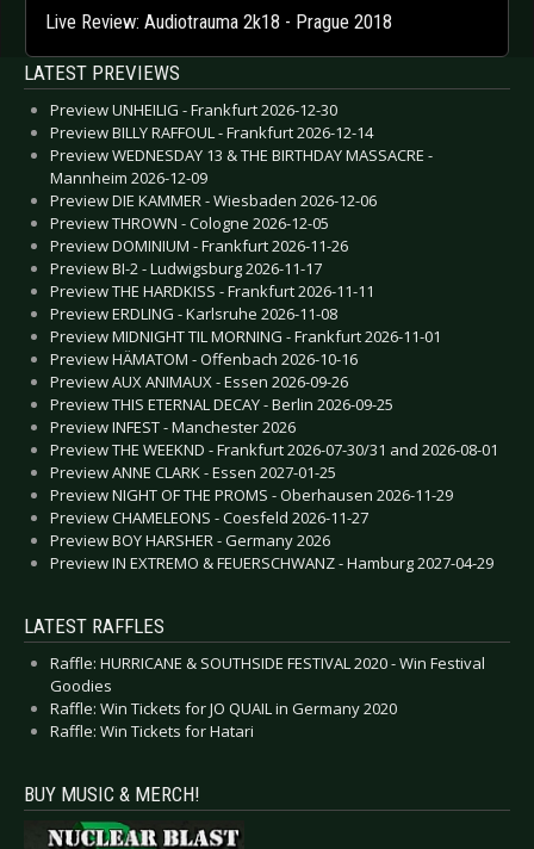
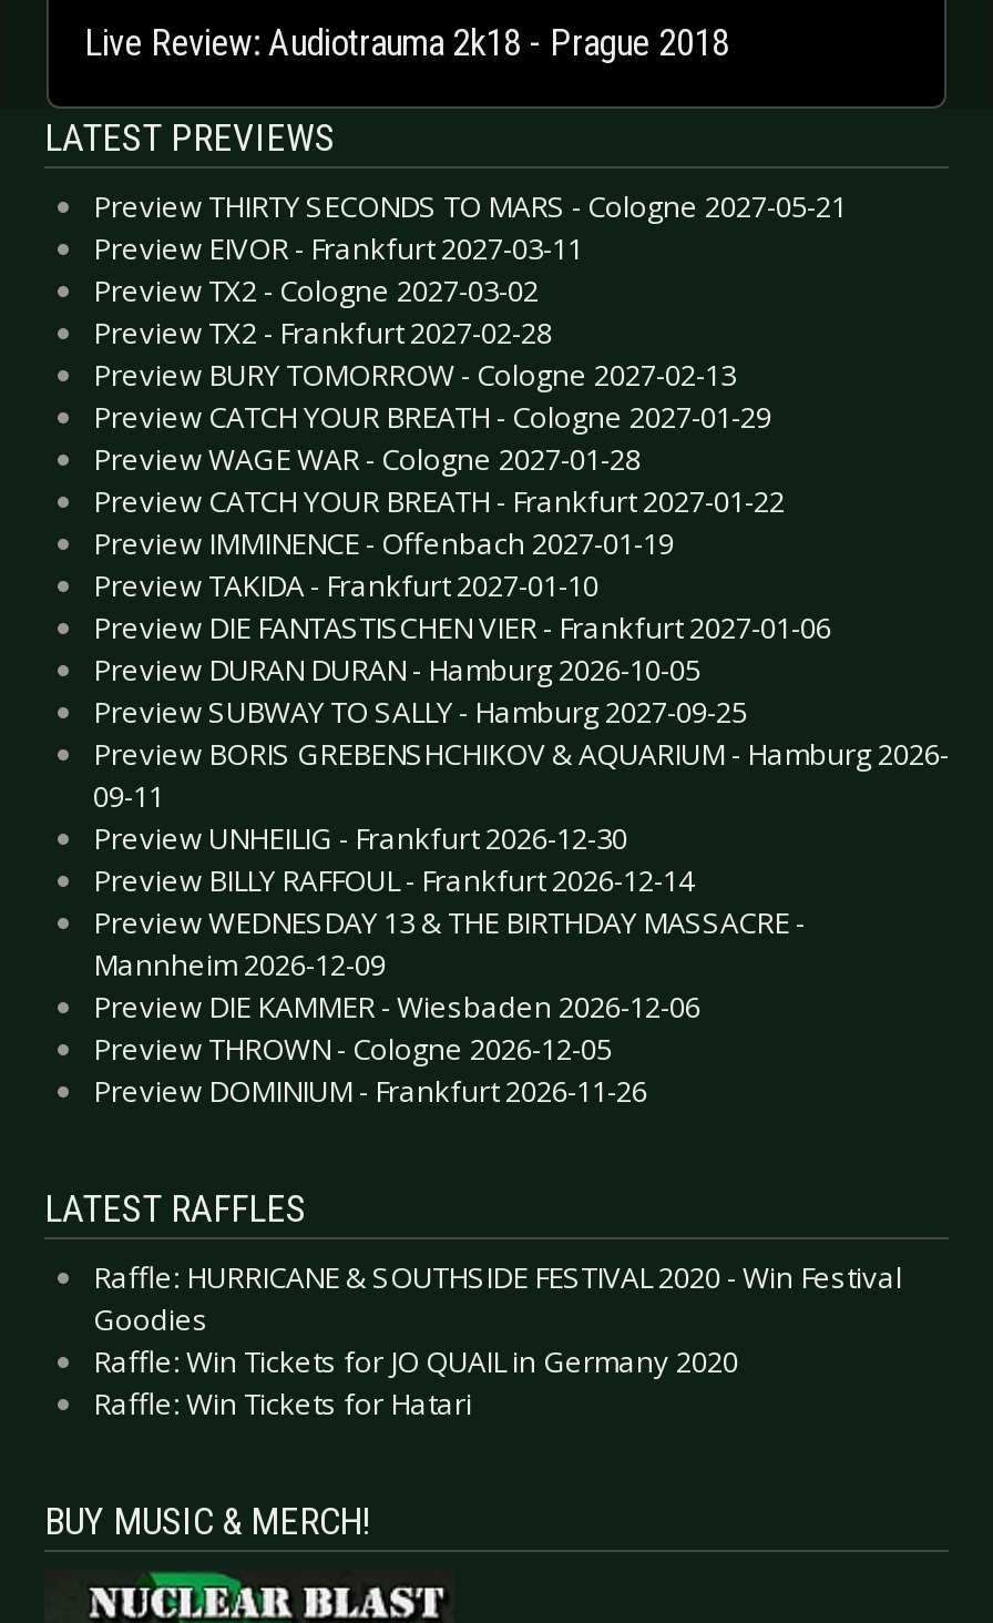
+ Preview THIRTY SECONDS TO MARS - Cologne 2027-05-21
+ Preview EIVOR - Frankfurt 2027-03-11
+ Preview TX2 - Cologne 2027-03-02
+ Preview TX2 - Frankfurt 2027-02-28
+ Preview BURY TOMORROW - Cologne 2027-02-13
+ Preview CATCH YOUR BREATH - Cologne 2027-01-29
+ Preview WAGE WAR - Cologne 2027-01-28
+ Preview CATCH YOUR BREATH - Frankfurt 2027-01-22
+ Preview IMMINENCE - Offenbach 2027-01-19
+ Preview TAKIDA - Frankfurt 2027-01-10
+ Preview DIE FANTASTISCHEN VIER - Frankfurt 2027-01-06
+ Preview DURAN DURAN - Hamburg 2026-10-05
+ Preview SUBWAY TO SALLY - Hamburg 2027-09-25
+ Preview BORIS GREBENSHCHIKOV & AQUARIUM - Hamburg 2026-
+ 09-11

moved down: Preview UNHEILIG - Frankfurt 2026-12-30 | Preview BILLY RAFFOUL - Frankfurt 2026-12-14 | Preview WEDNESDAY 13 & THE BIRTHDAY MASSACRE - | Mannheim 2026-12-09 | Preview DIE KAMMER - Wiesbaden 2026-12-06 | Preview THROWN - Cologne 2026-12-05 | Preview DOMINIUM - Frankfurt 2026-11-26

- Preview BI-2 - Ludwigsburg 2026-11-17
- Preview THE HARDKISS - Frankfurt 2026-11-11
- Preview ERDLING - Karlsruhe 2026-11-08
- Preview MIDNIGHT TIL MORNING - Frankfurt 2026-11-01
- Preview HÄMATOM - Offenbach 2026-10-16
- Preview AUX ANIMAUX - Essen 2026-09-26
- Preview THIS ETERNAL DECAY - Berlin 2026-09-25
- Preview INFEST - Manchester 2026
- Preview THE WEEKND - Frankfurt 2026-07-30/31 and 2026-08-01
- Preview ANNE CLARK - Essen 2027-01-25
- Preview NIGHT OF THE PROMS - Oberhausen 2026-11-29
- Preview CHAMELEONS - Coesfeld 2026-11-27
- Preview BOY HARSHER - Germany 2026
- Preview IN EXTREMO & FEUERSCHWANZ - Hamburg 2027-04-29
